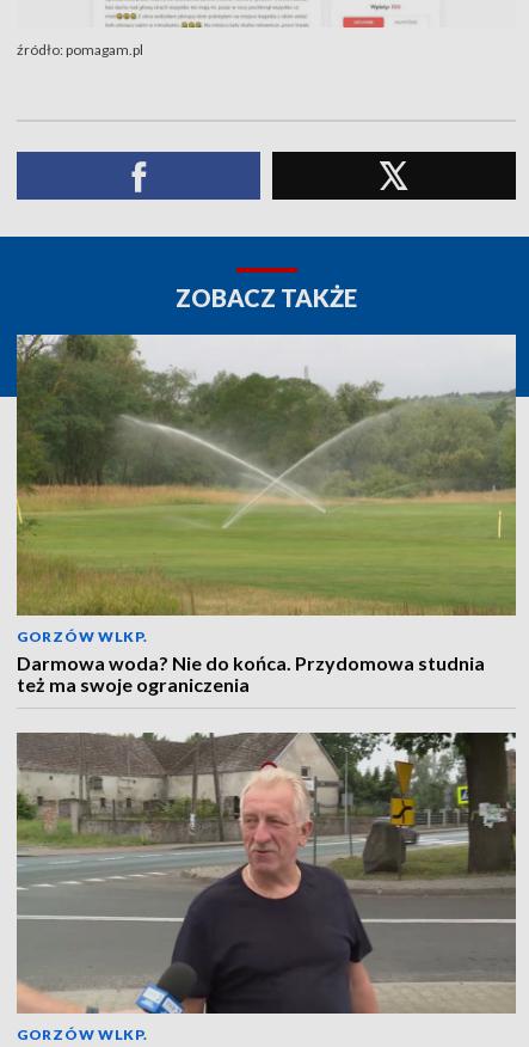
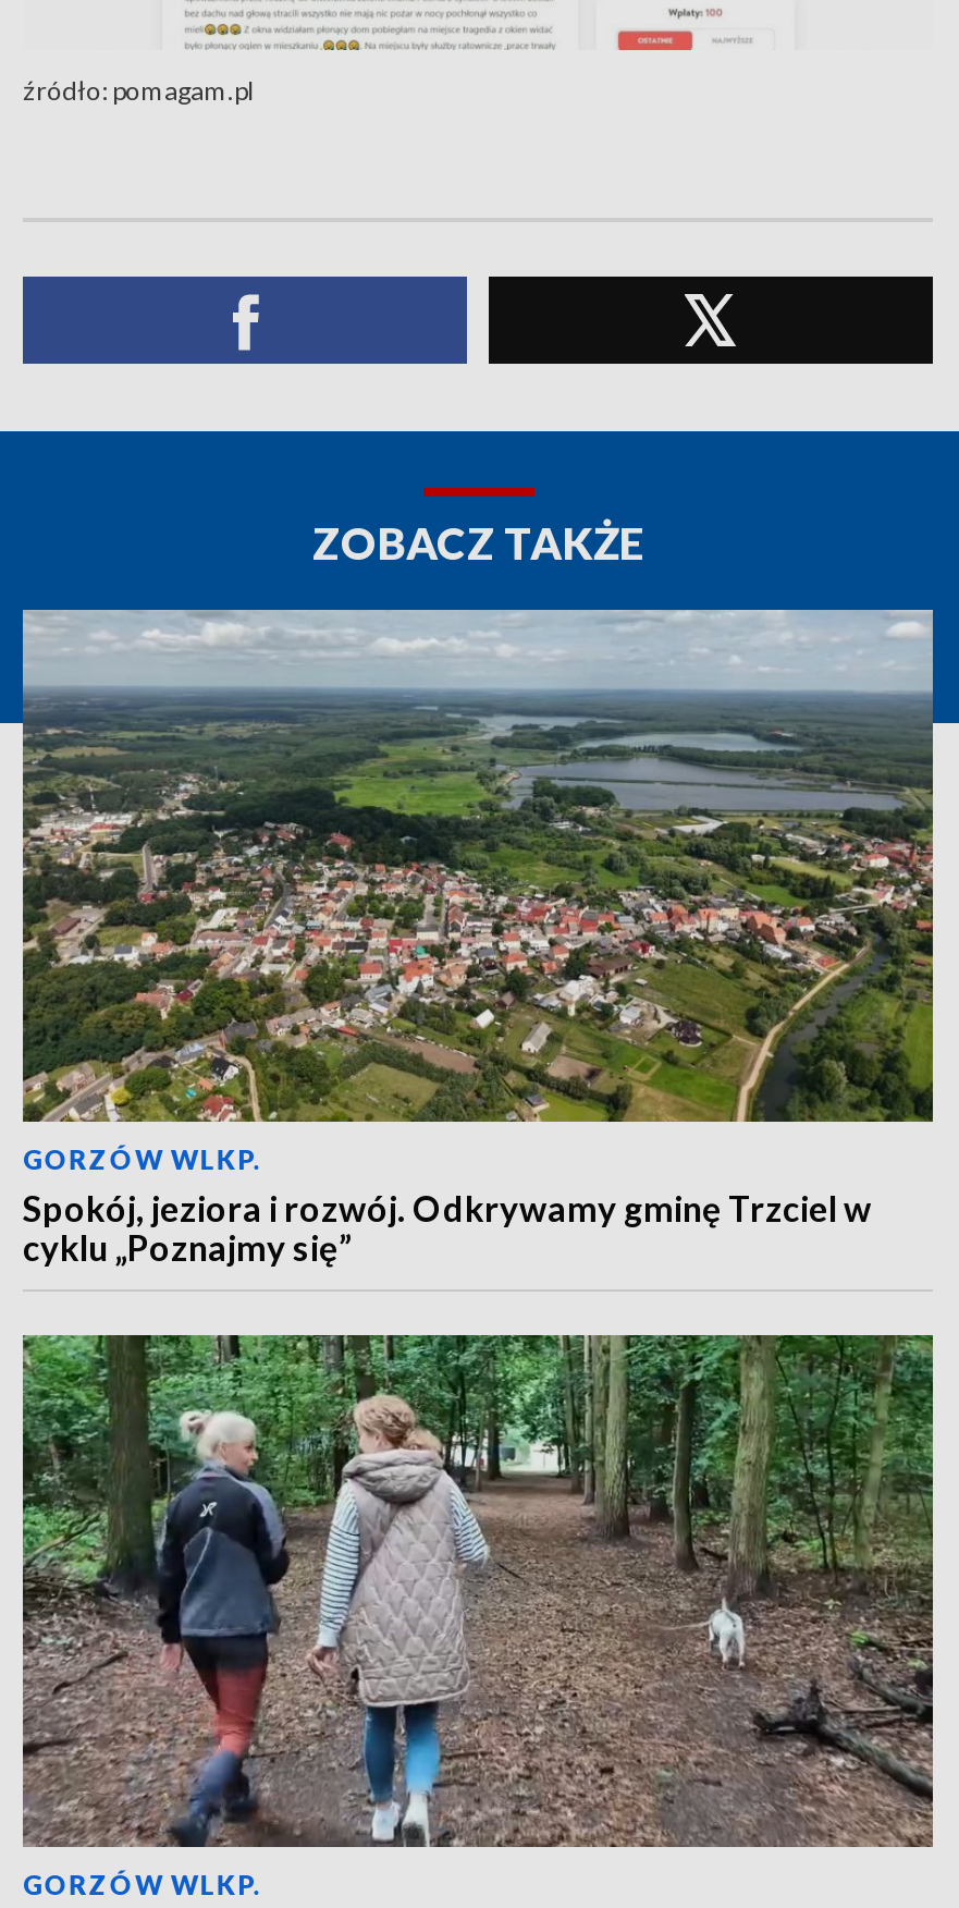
- [image]
- Darmowa woda? Nie do końca. Przydomowa studnia
- też ma swoje ograniczenia
+ [image]
+ Spokój, jeziora i rozwój. Odkrywamy gminę Trzciel w
+ cyklu „Poznajmy się”

- [image]
+ [image]
